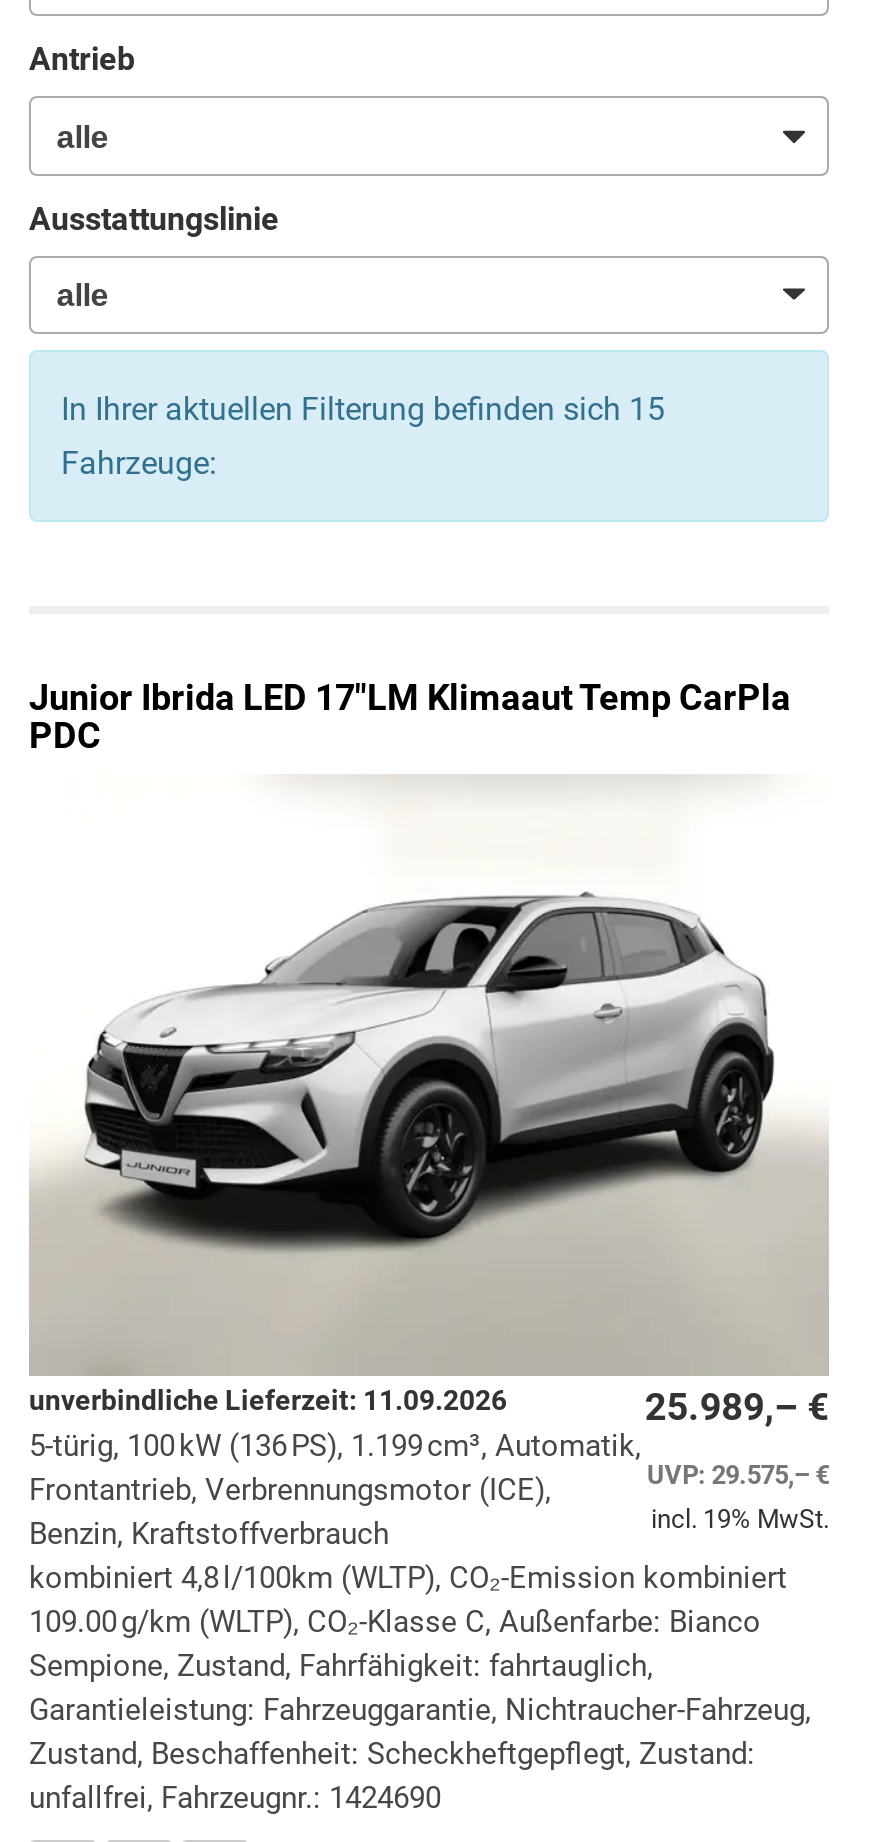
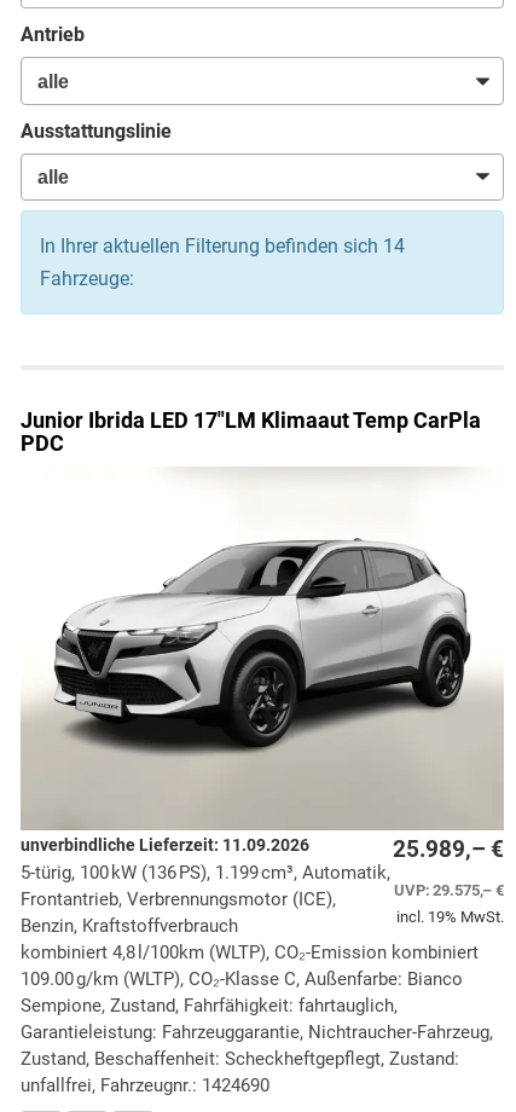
- In Ihrer aktuellen Filterung befinden sich 15
+ In Ihrer aktuellen Filterung befinden sich 14
